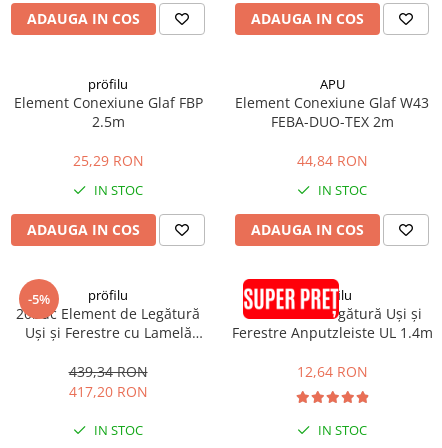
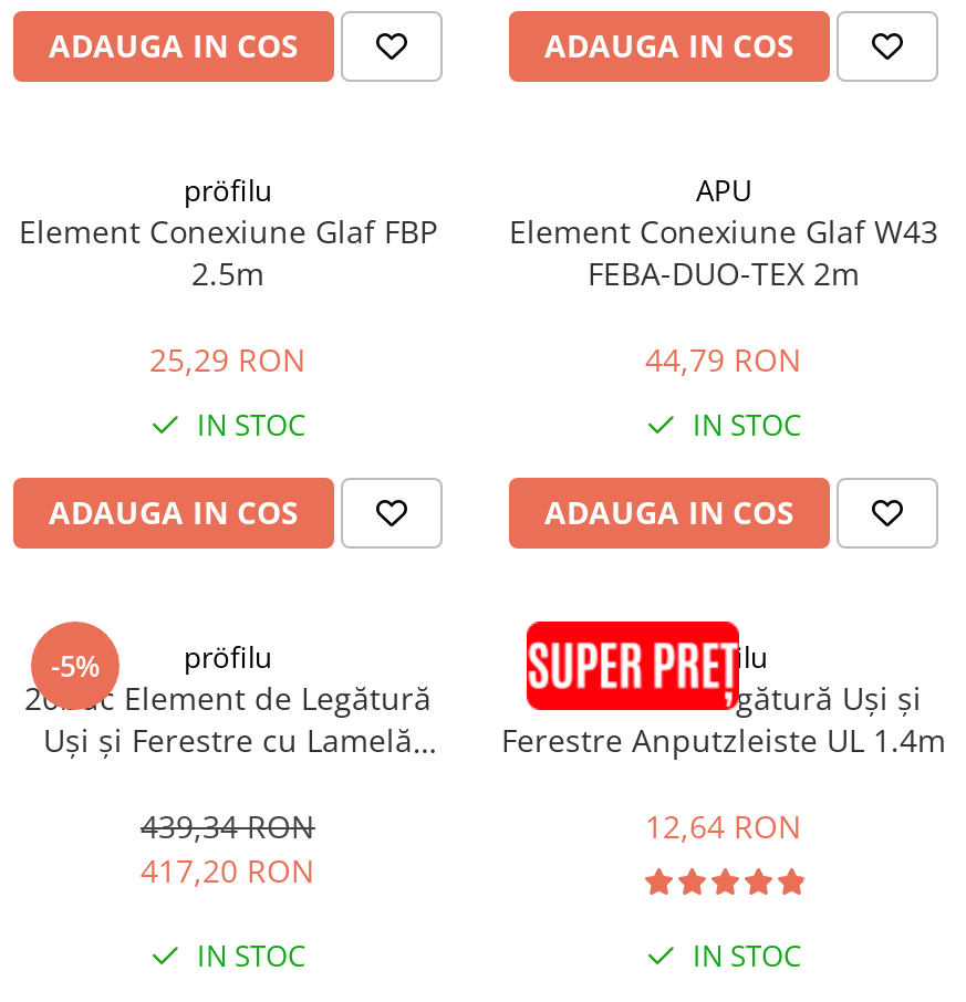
- 44,84 RON
+ 44,79 RON
